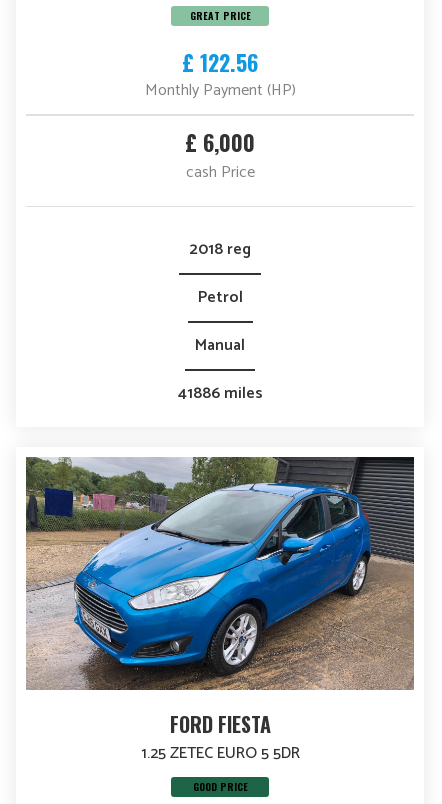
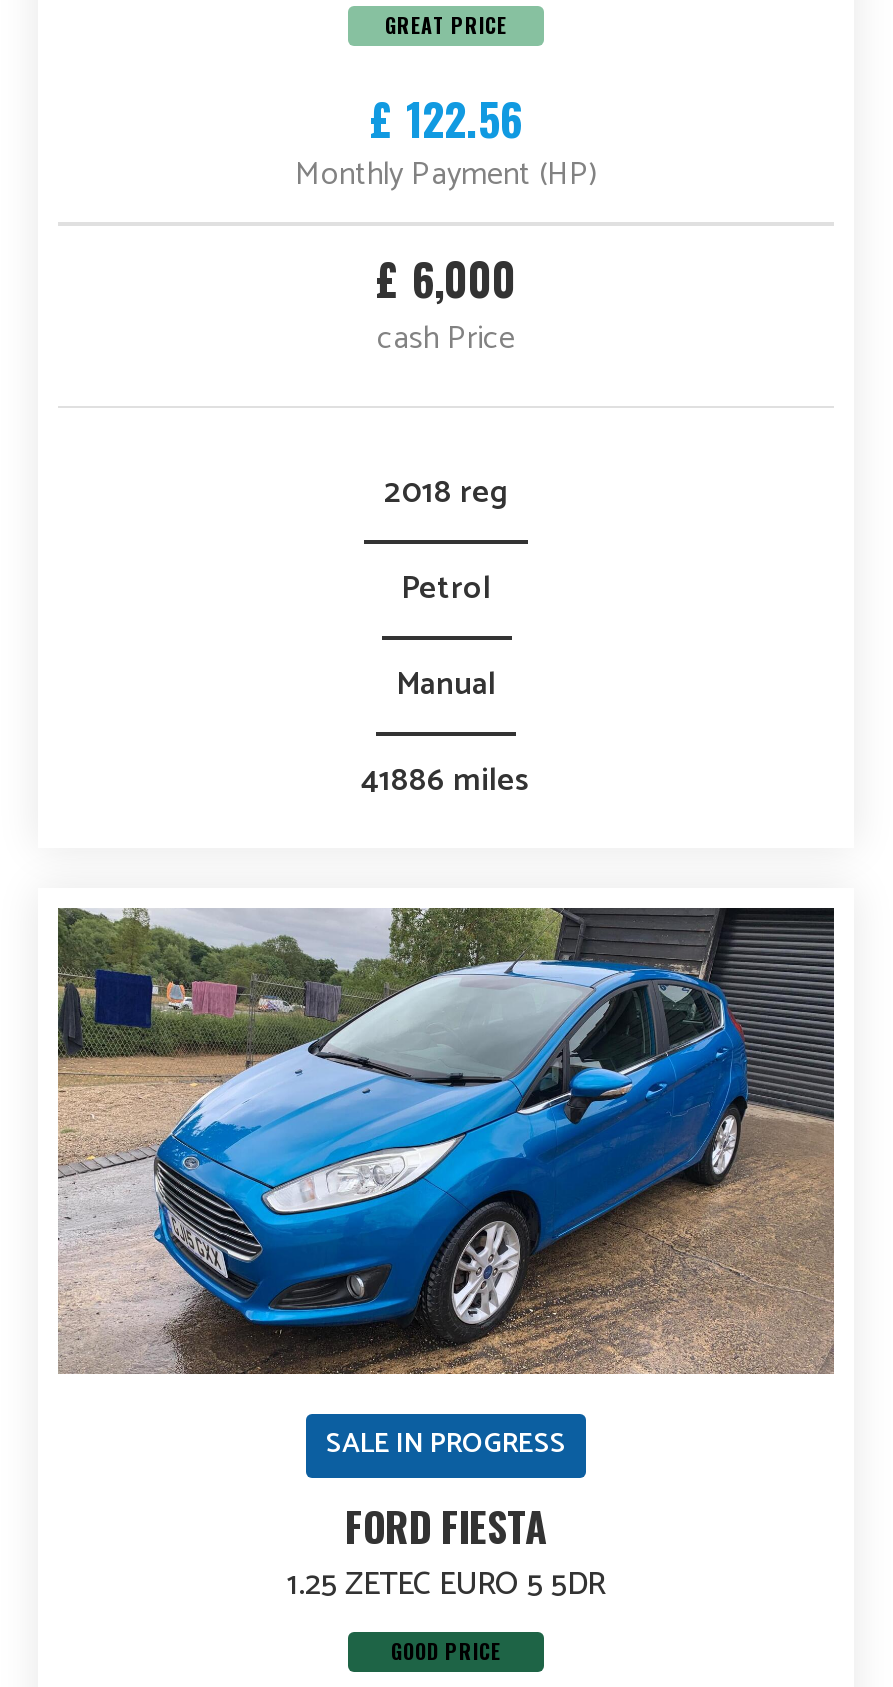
+ SALE IN PROGRESS
